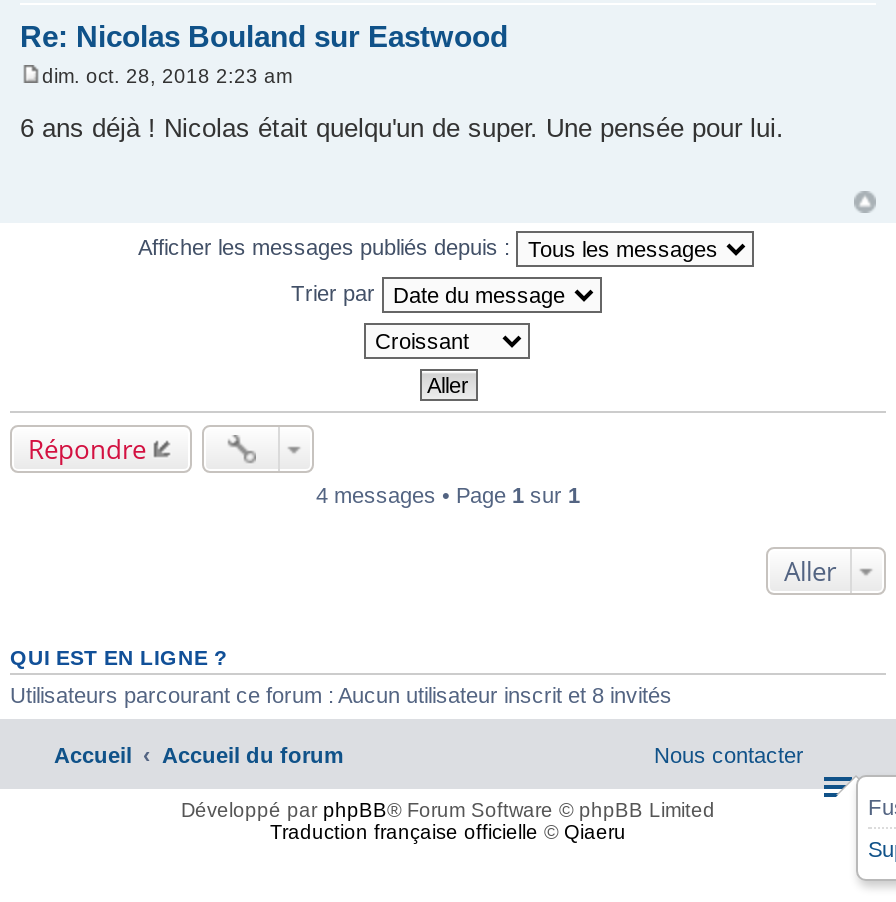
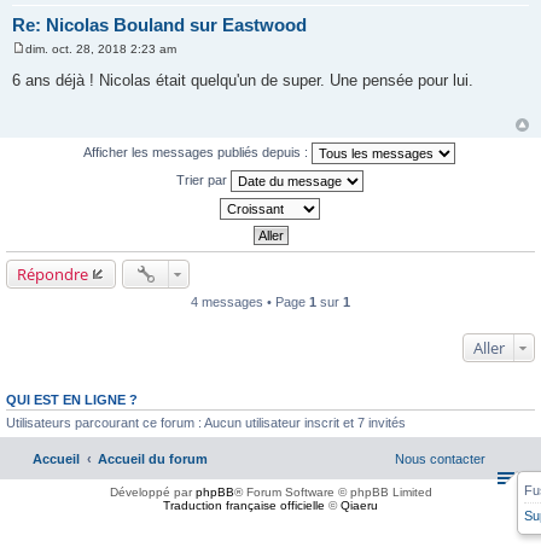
- Utilisateurs parcourant ce forum : Aucun utilisateur inscrit et 8 invités
+ Utilisateurs parcourant ce forum : Aucun utilisateur inscrit et 7 invités
